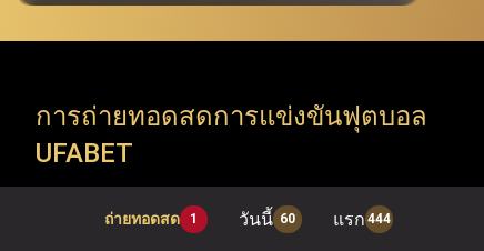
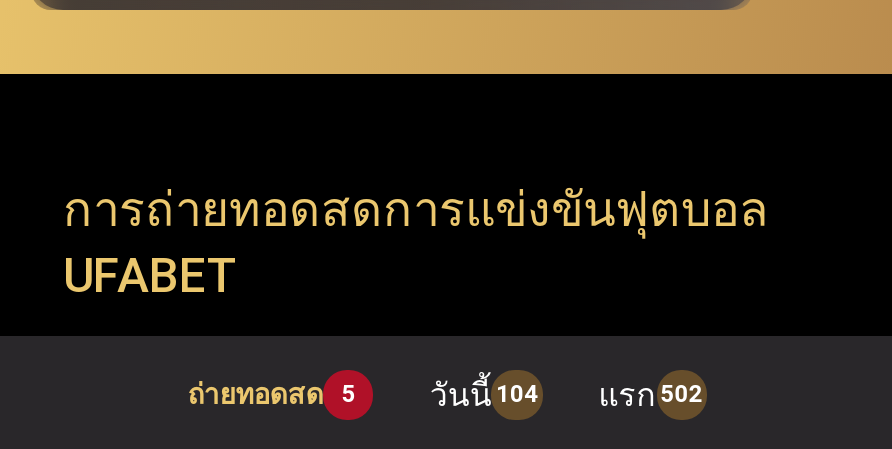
- 1
- วันนี้ 60
- แรก 444
+ 5
+ วันนี้ 104
+ แรก 502
